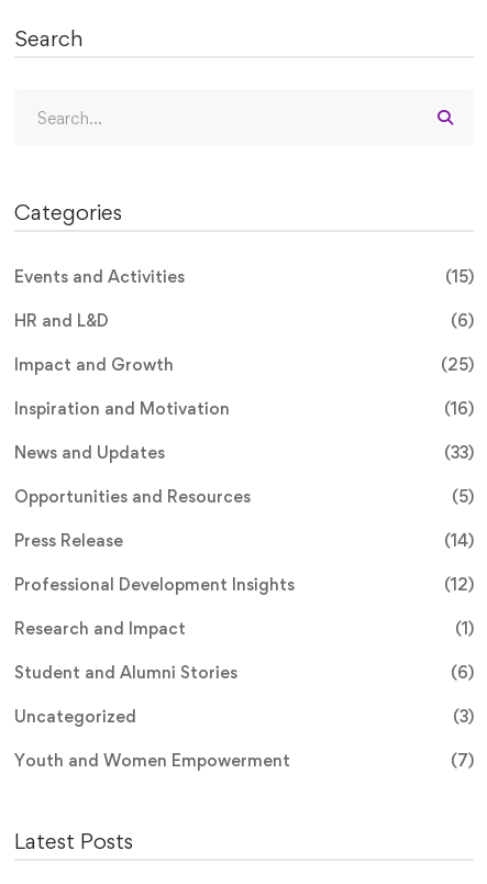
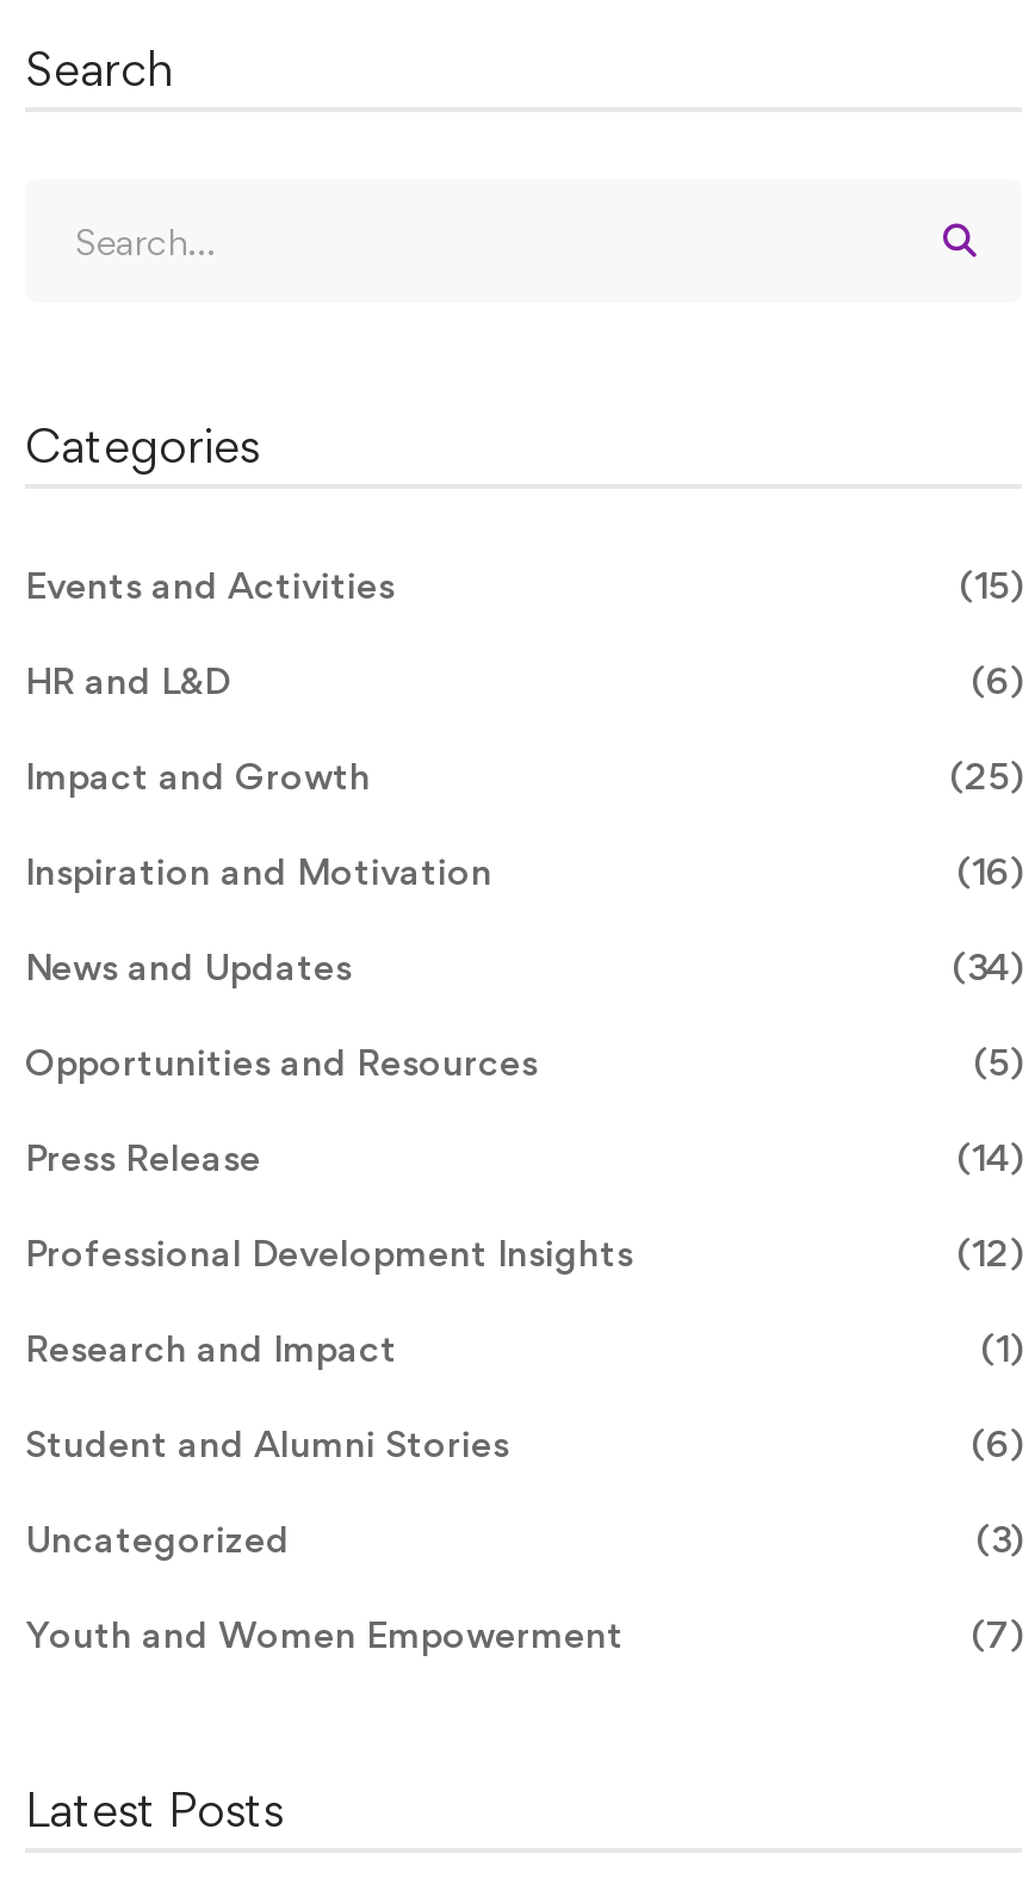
- (33)
+ (34)
